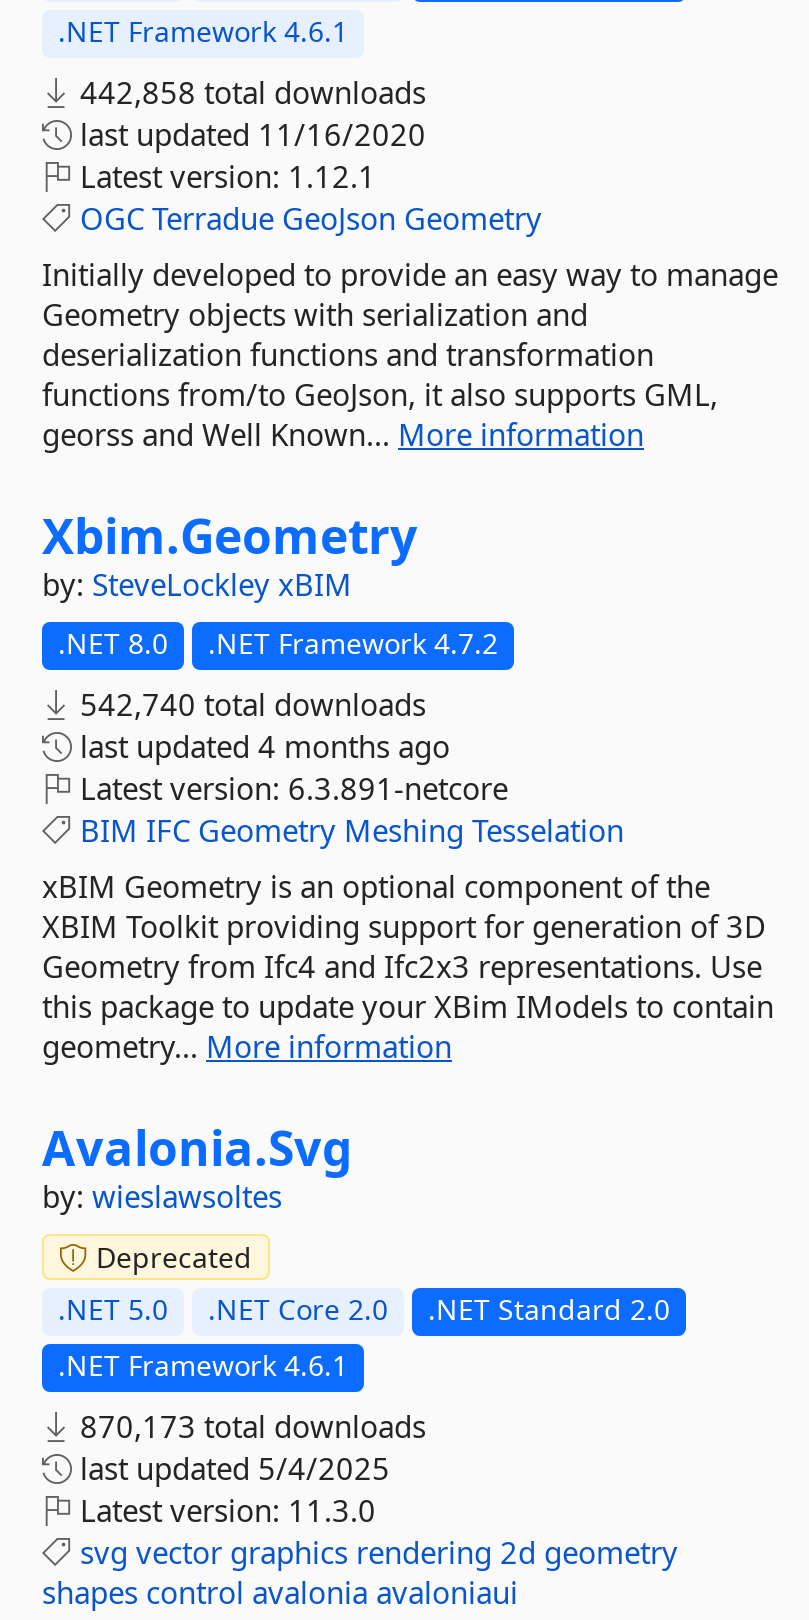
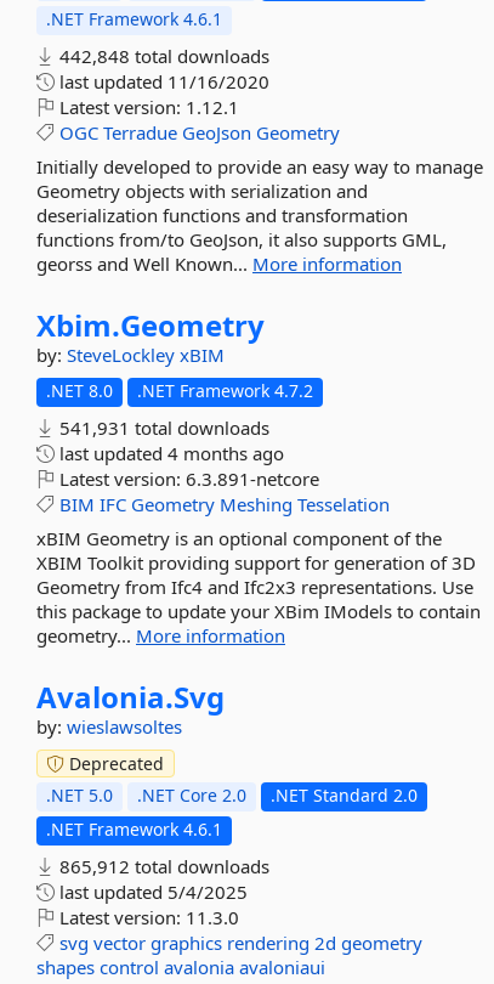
- 442,858 total downloads
+ 442,848 total downloads

- 542,740 total downloads
+ 541,931 total downloads

- 870,173 total downloads
+ 865,912 total downloads
